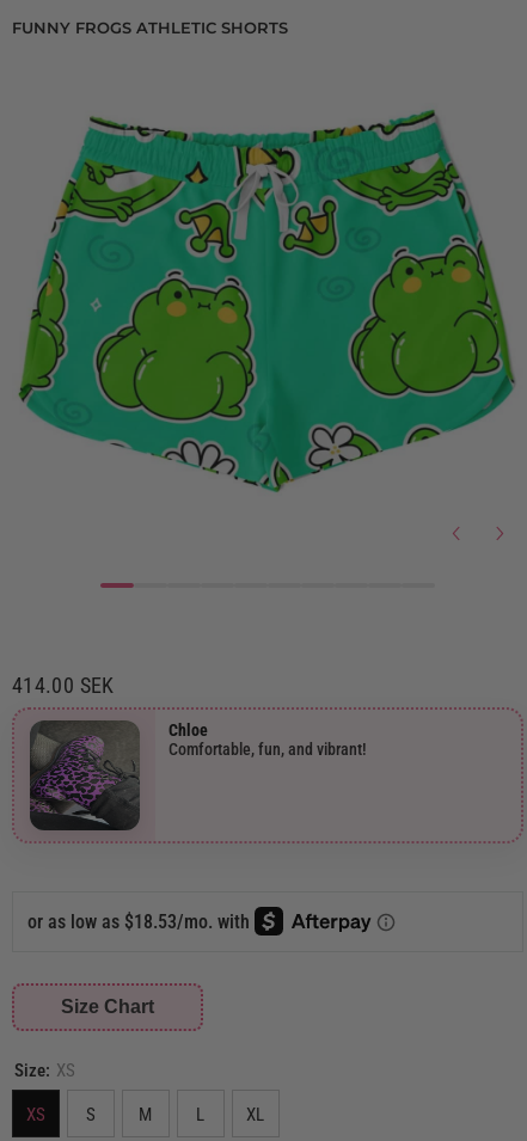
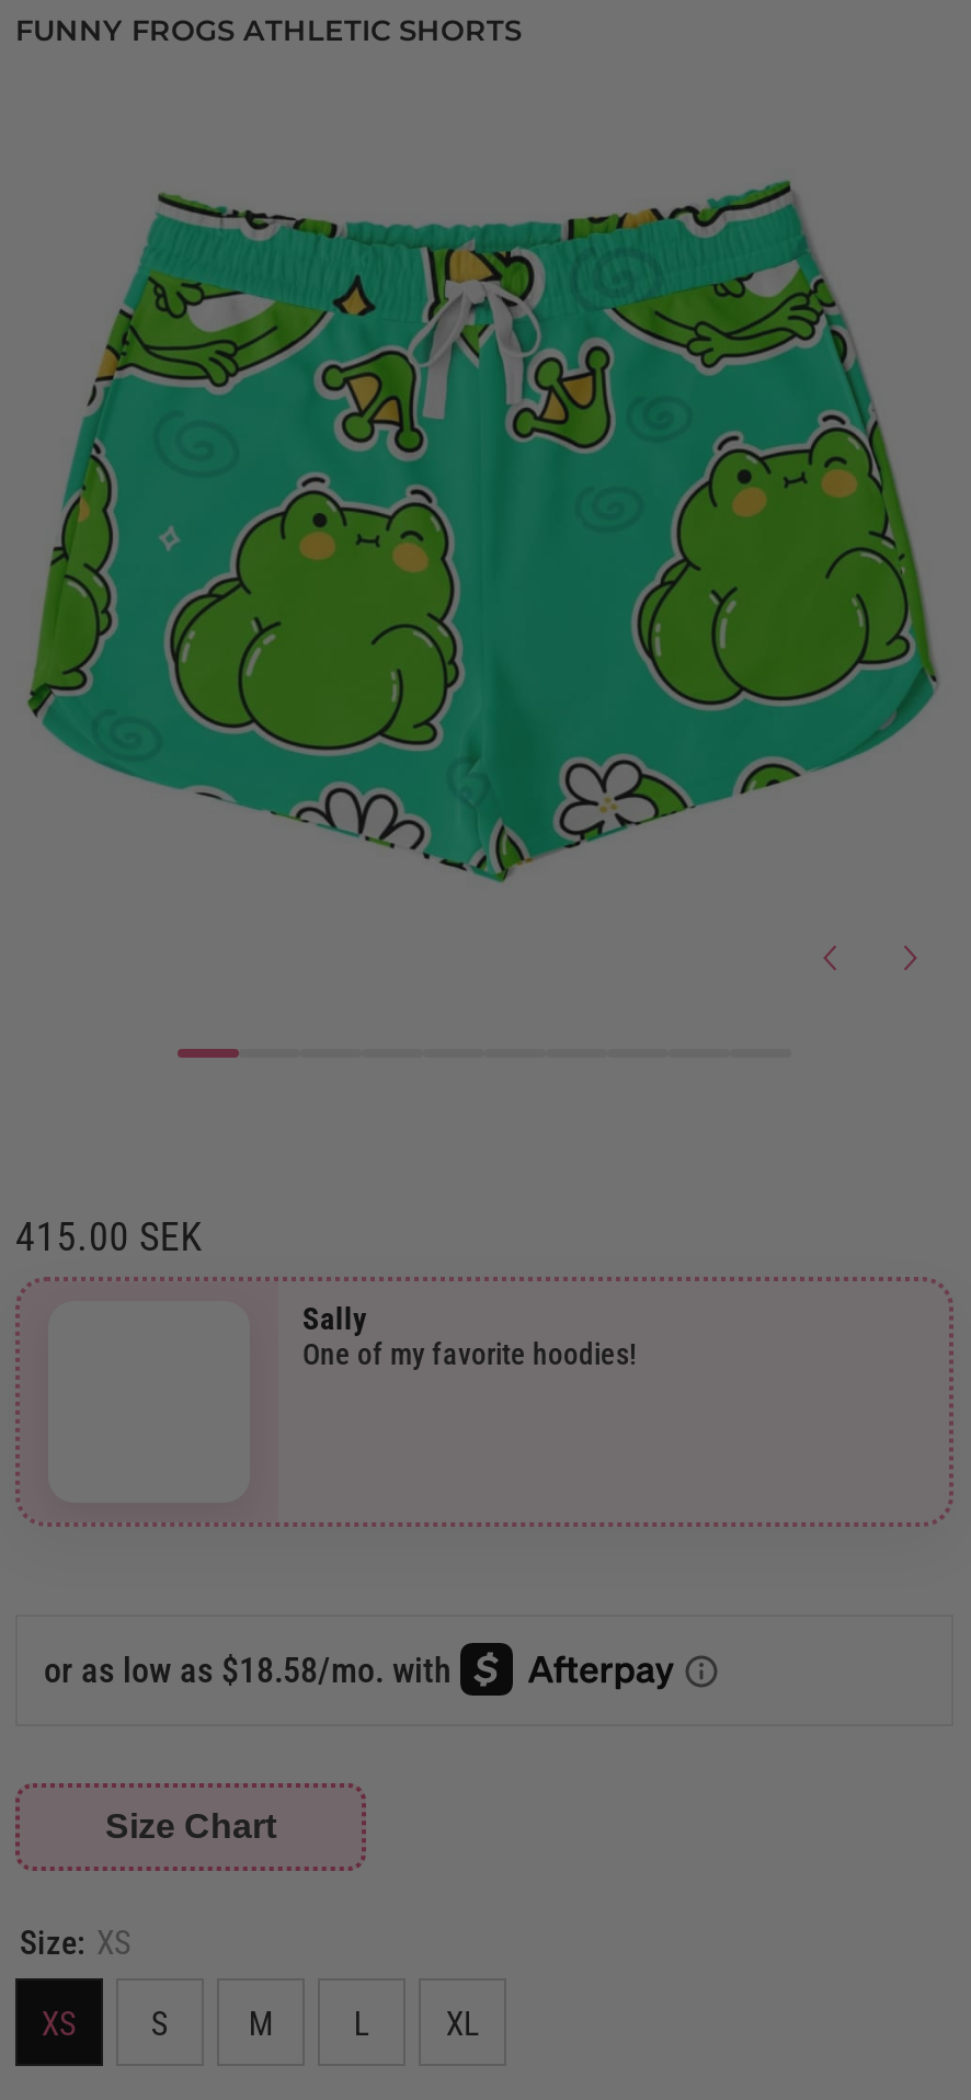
- 414.00 SEK
+ 415.00 SEK

- [image]

- Chloe
- Comfortable, fun, and vibrant!
+ Sally
+ One of my favorite hoodies!
